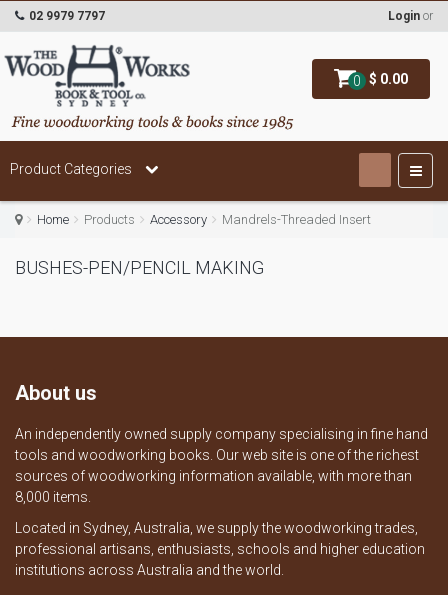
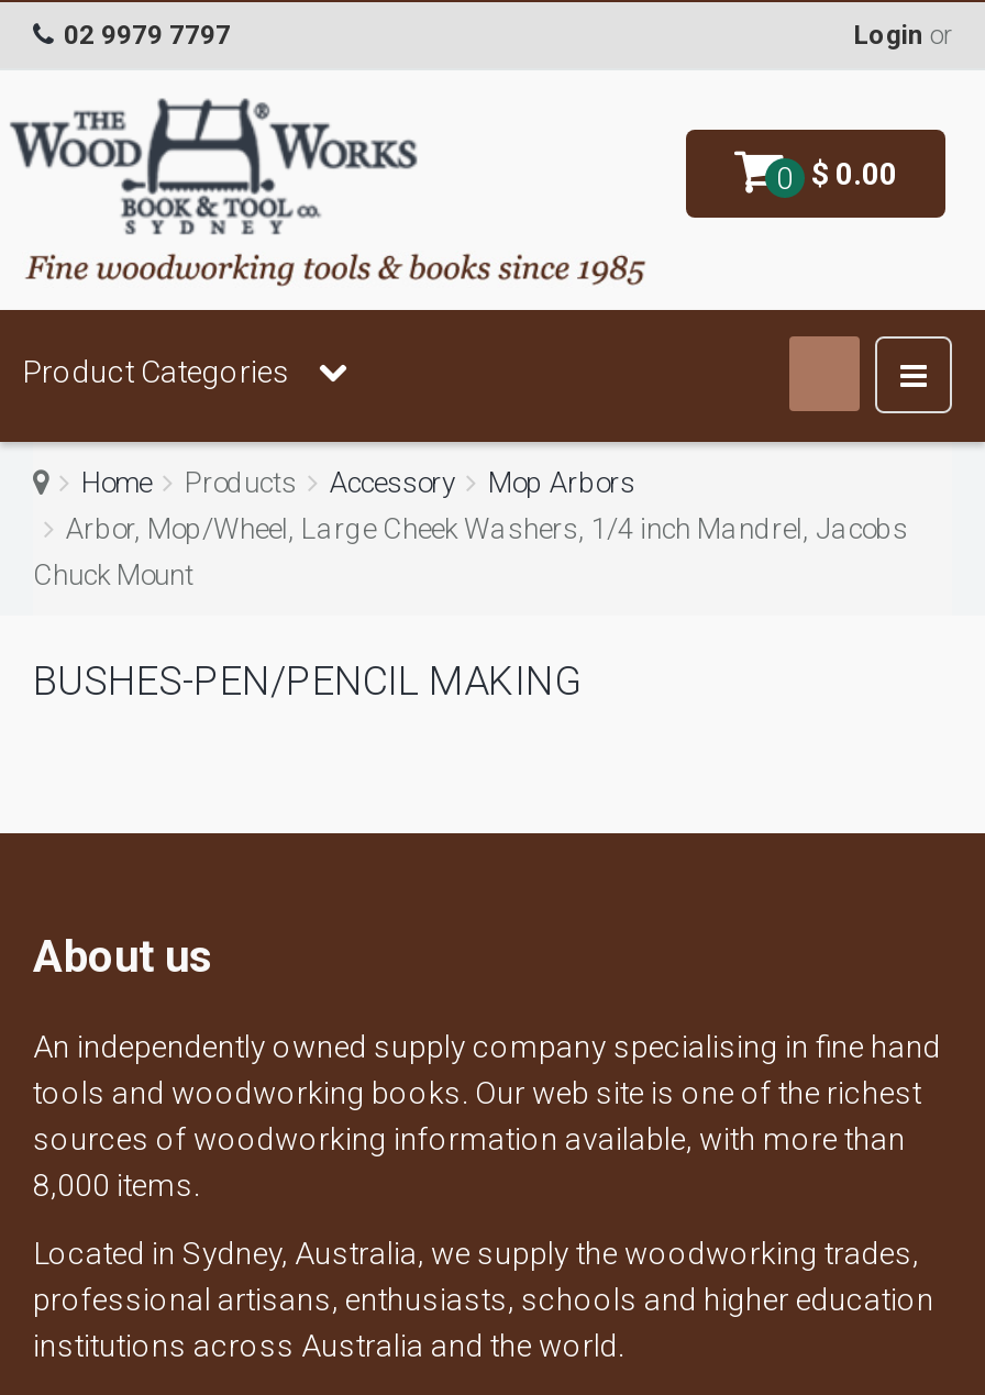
- Mandrels-Threaded Insert
+ Mop Arbors
+ Arbor, Mop/Wheel, Large Cheek Washers, 1/4 inch Mandrel, Jacobs
+ Chuck Mount
